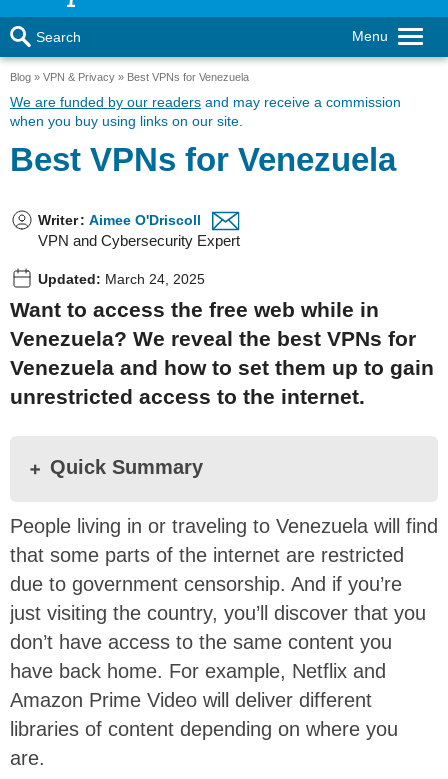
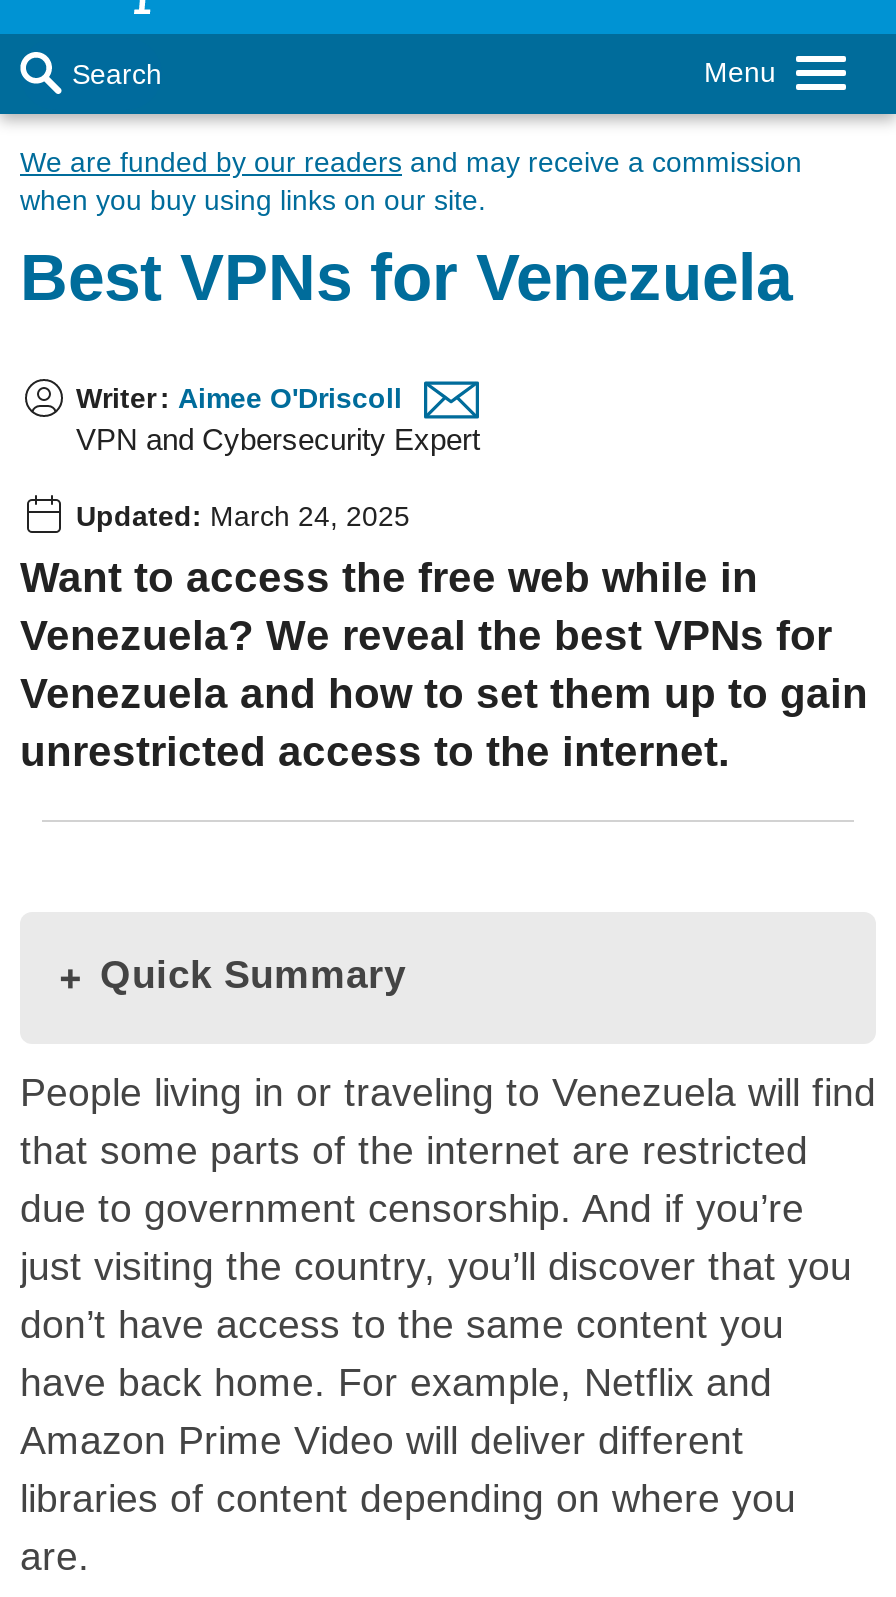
- Blog
- VPN & Privacy
- Best VPNs for Venezuela

moved up: We are funded by our readers and may receive a commission | when you buy using links on our site. | Best VPNs for Venezuela | ... | Venezuela and how to set them up to gain | unrestricted access to the internet.
